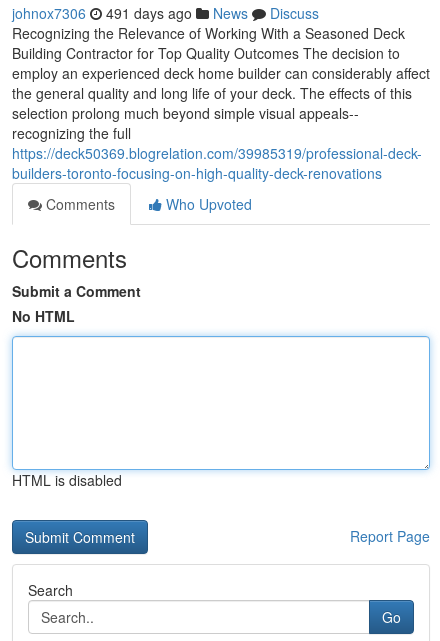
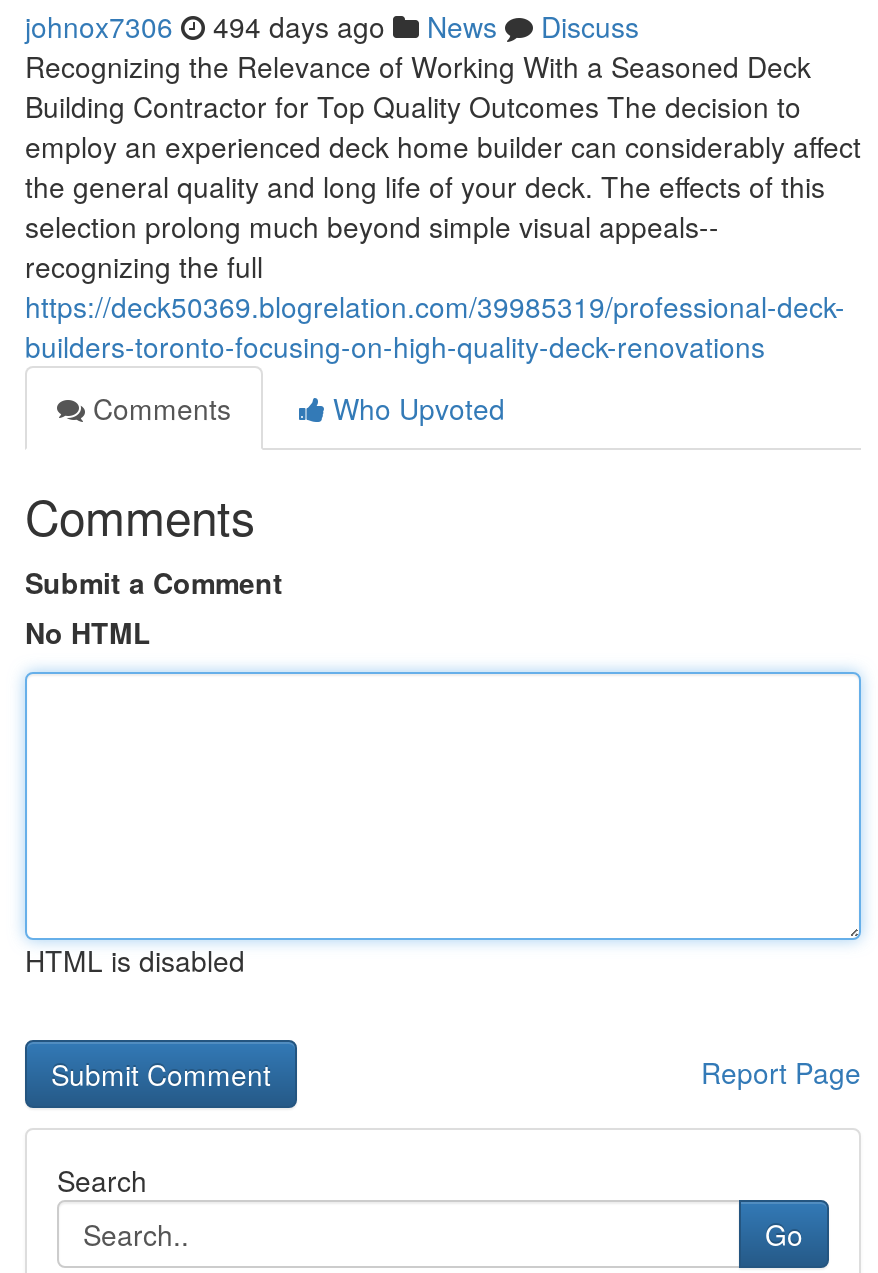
- johnox7306 491 days ago News Discuss
+ johnox7306 494 days ago News Discuss
